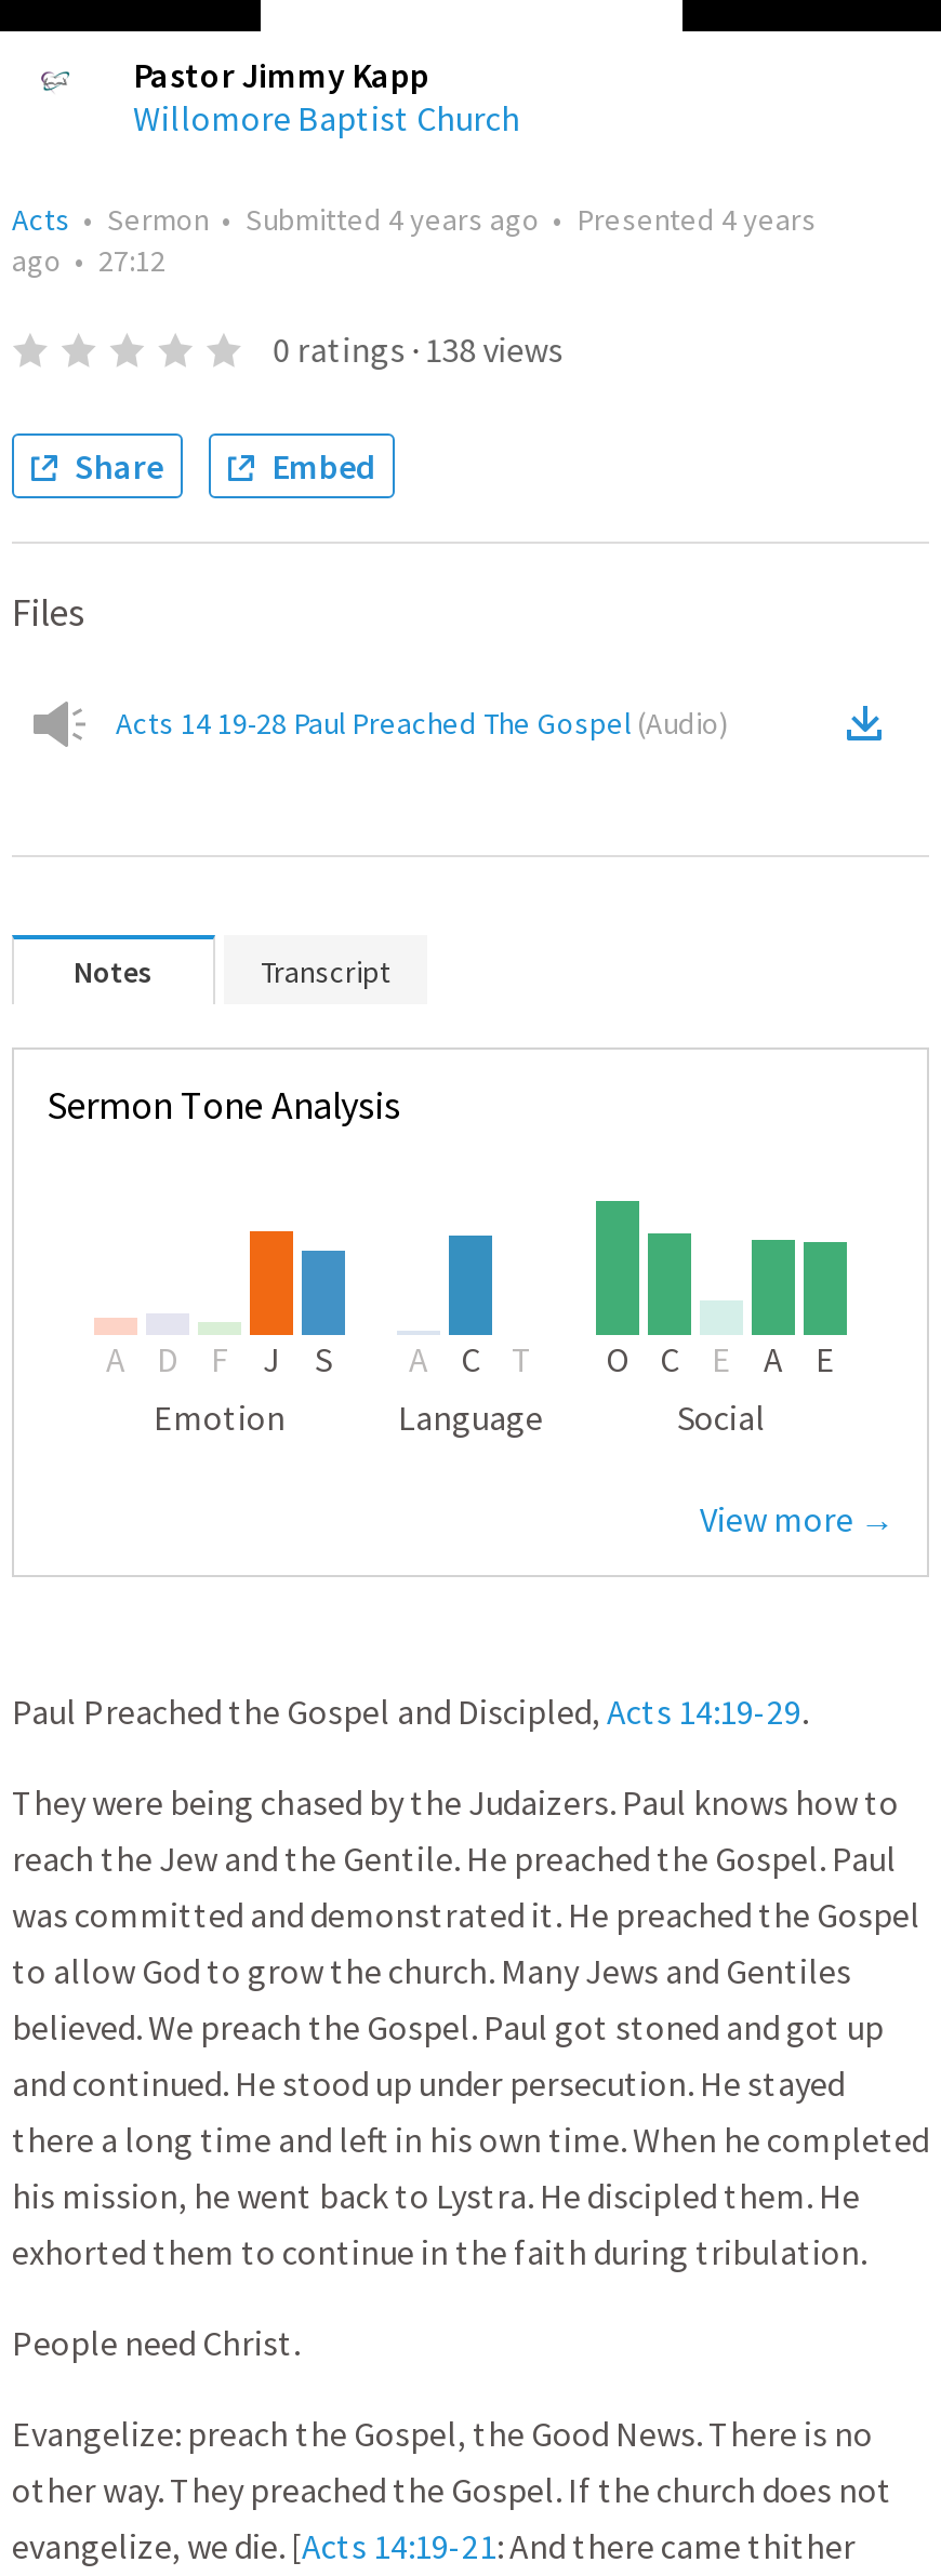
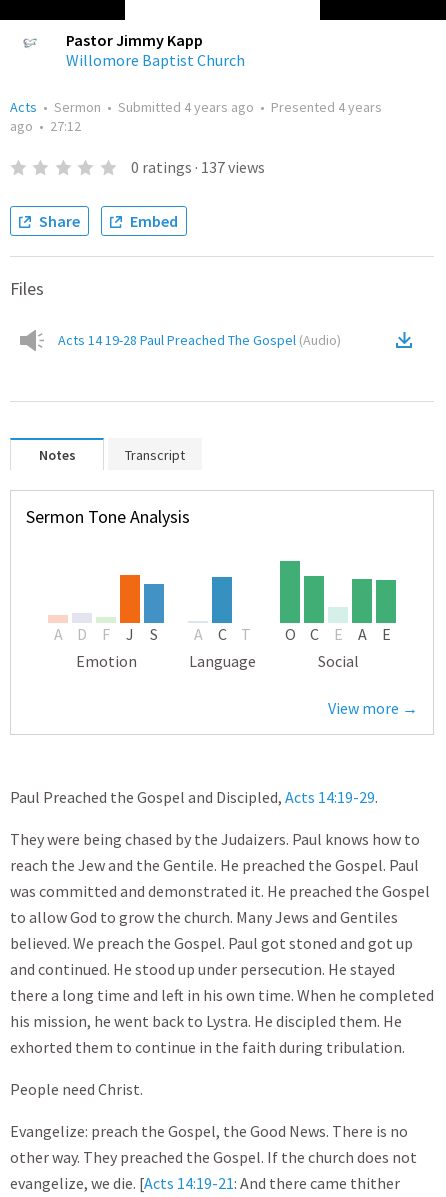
- 0 ratings · 138 views
+ 0 ratings · 137 views
